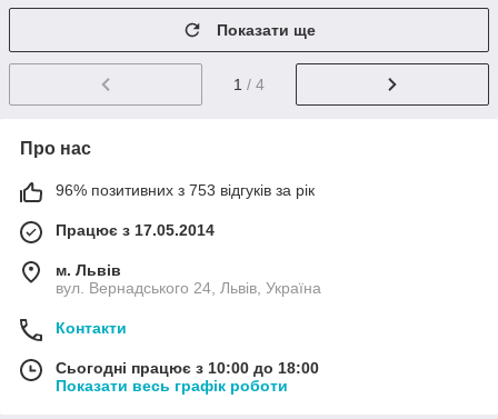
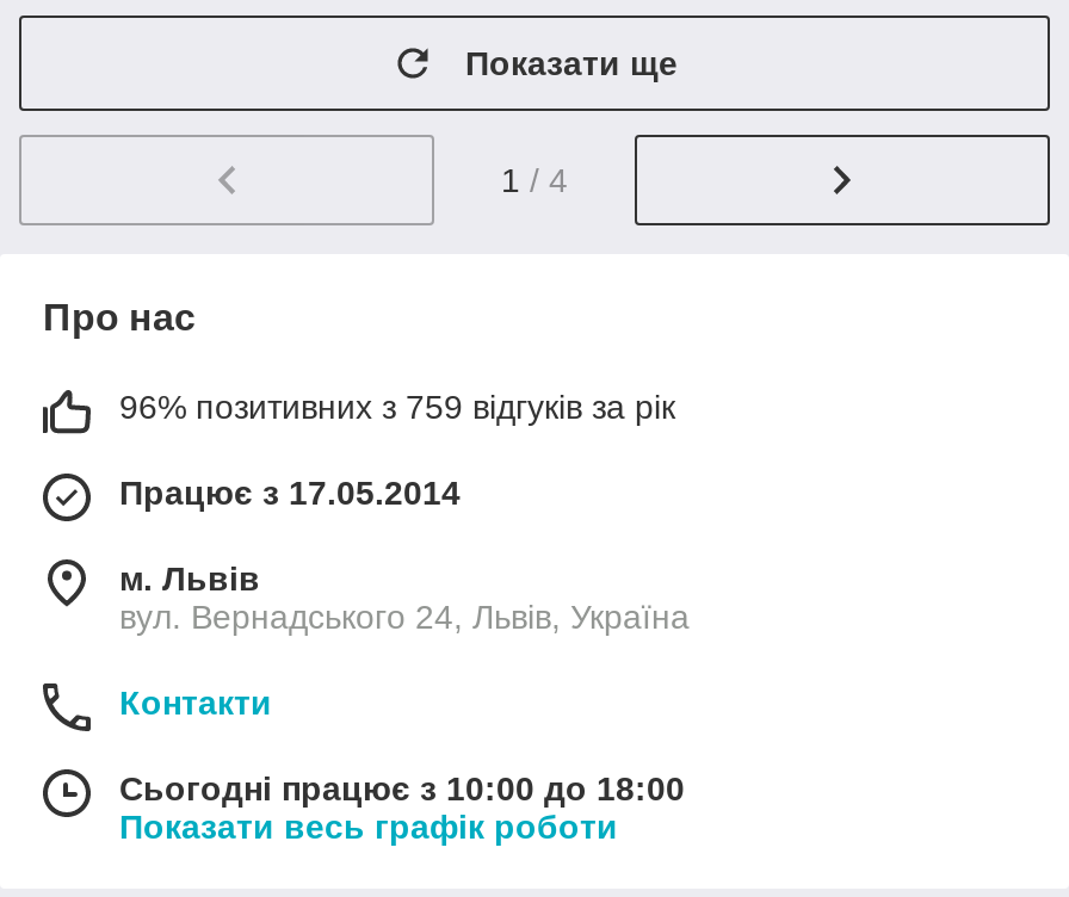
- 96% позитивних з 753 відгуків за рік
+ 96% позитивних з 759 відгуків за рік
